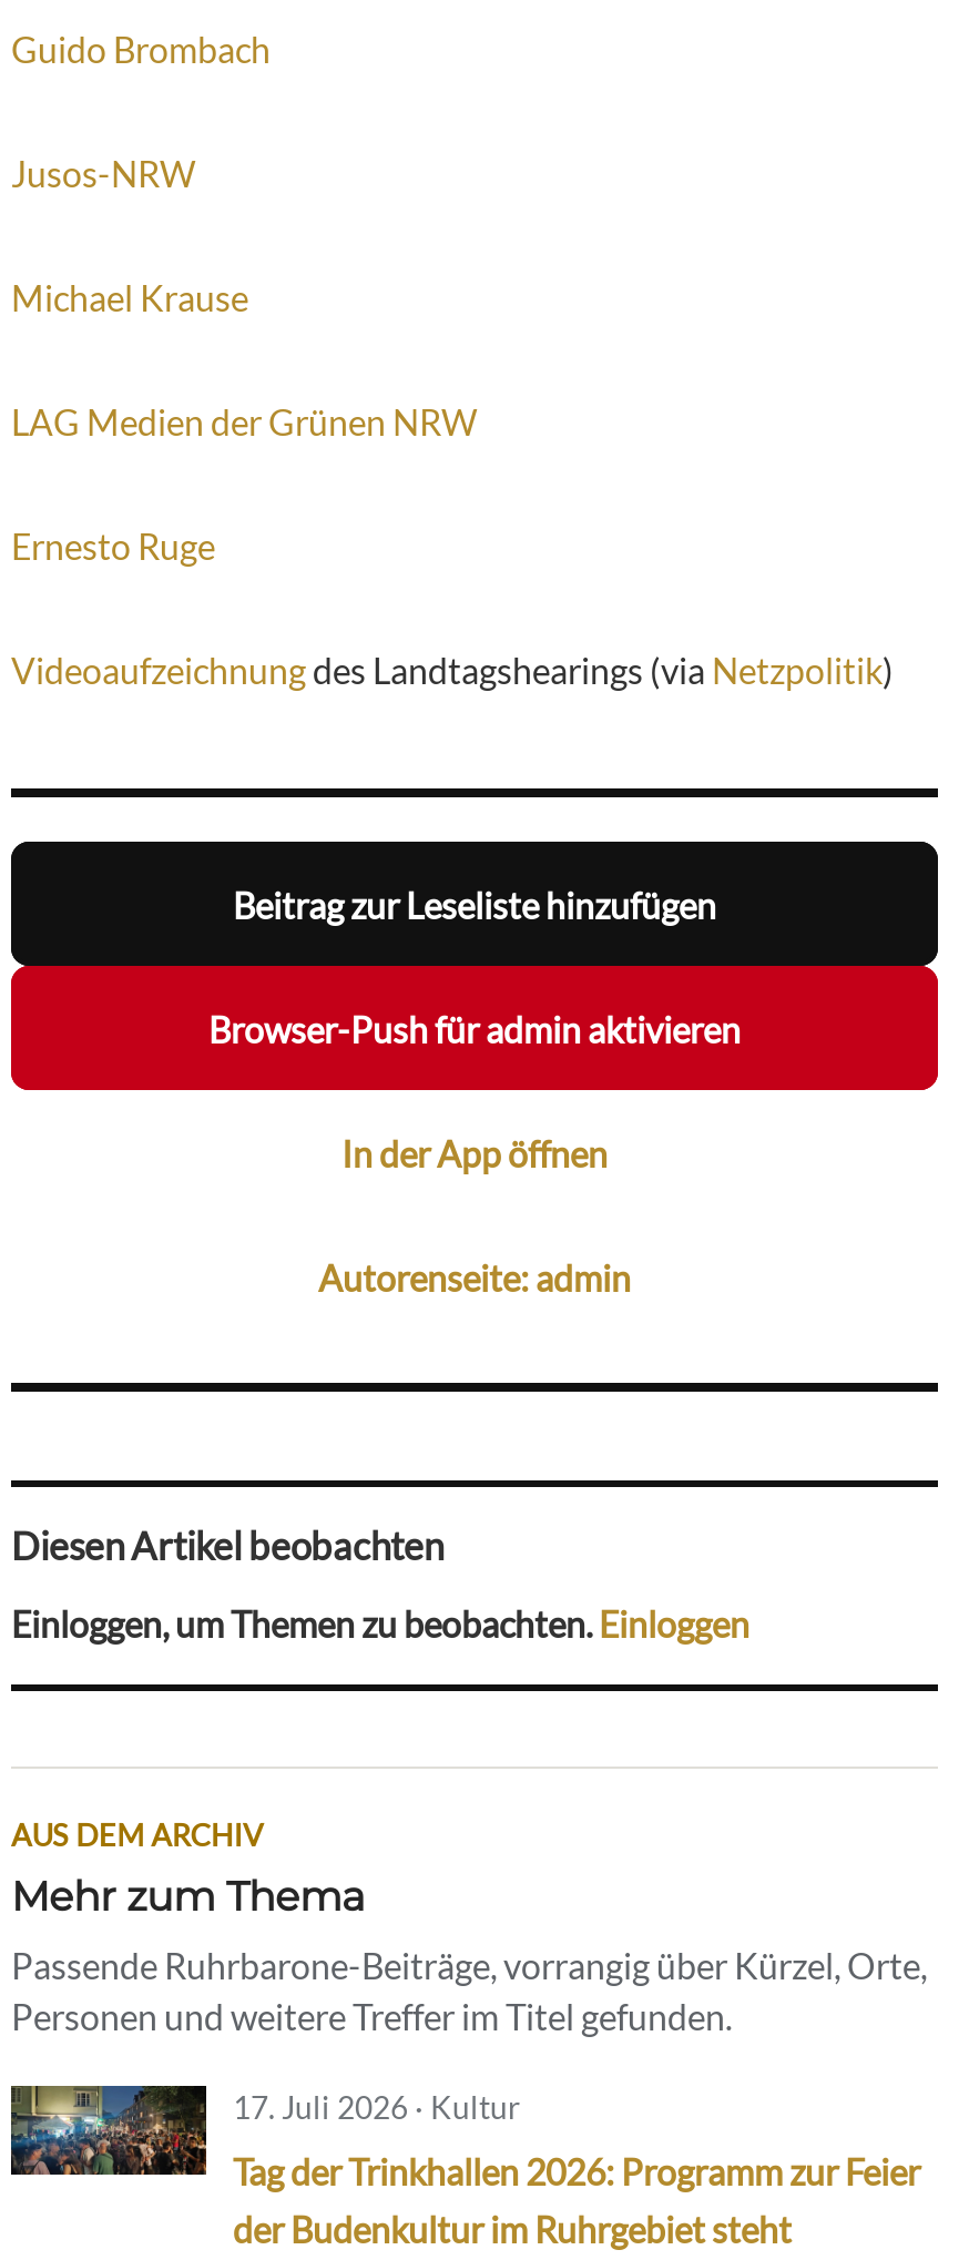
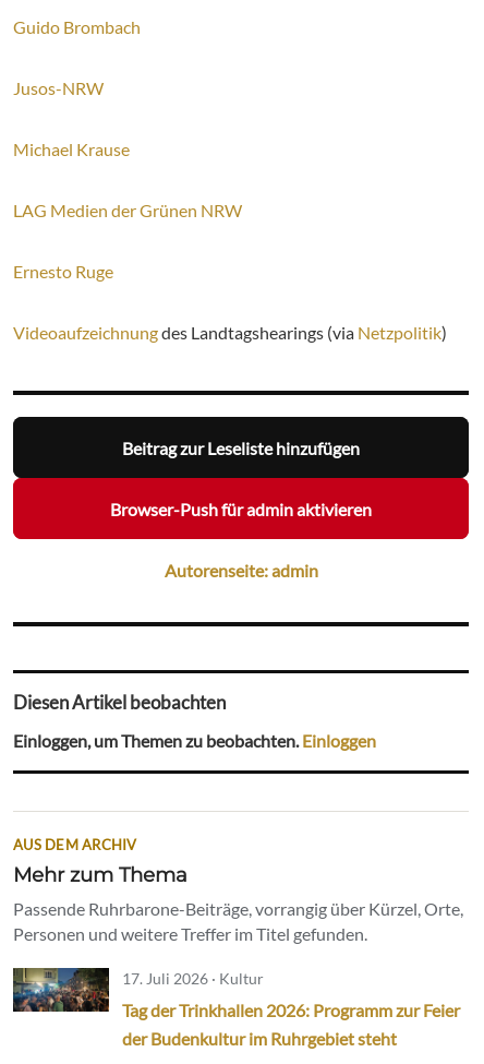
- In der App öffnen
